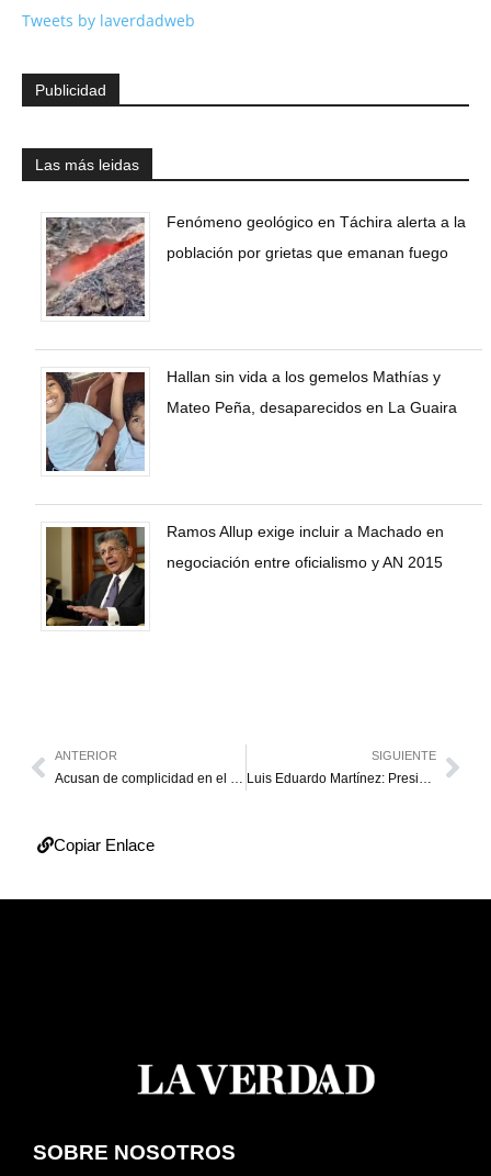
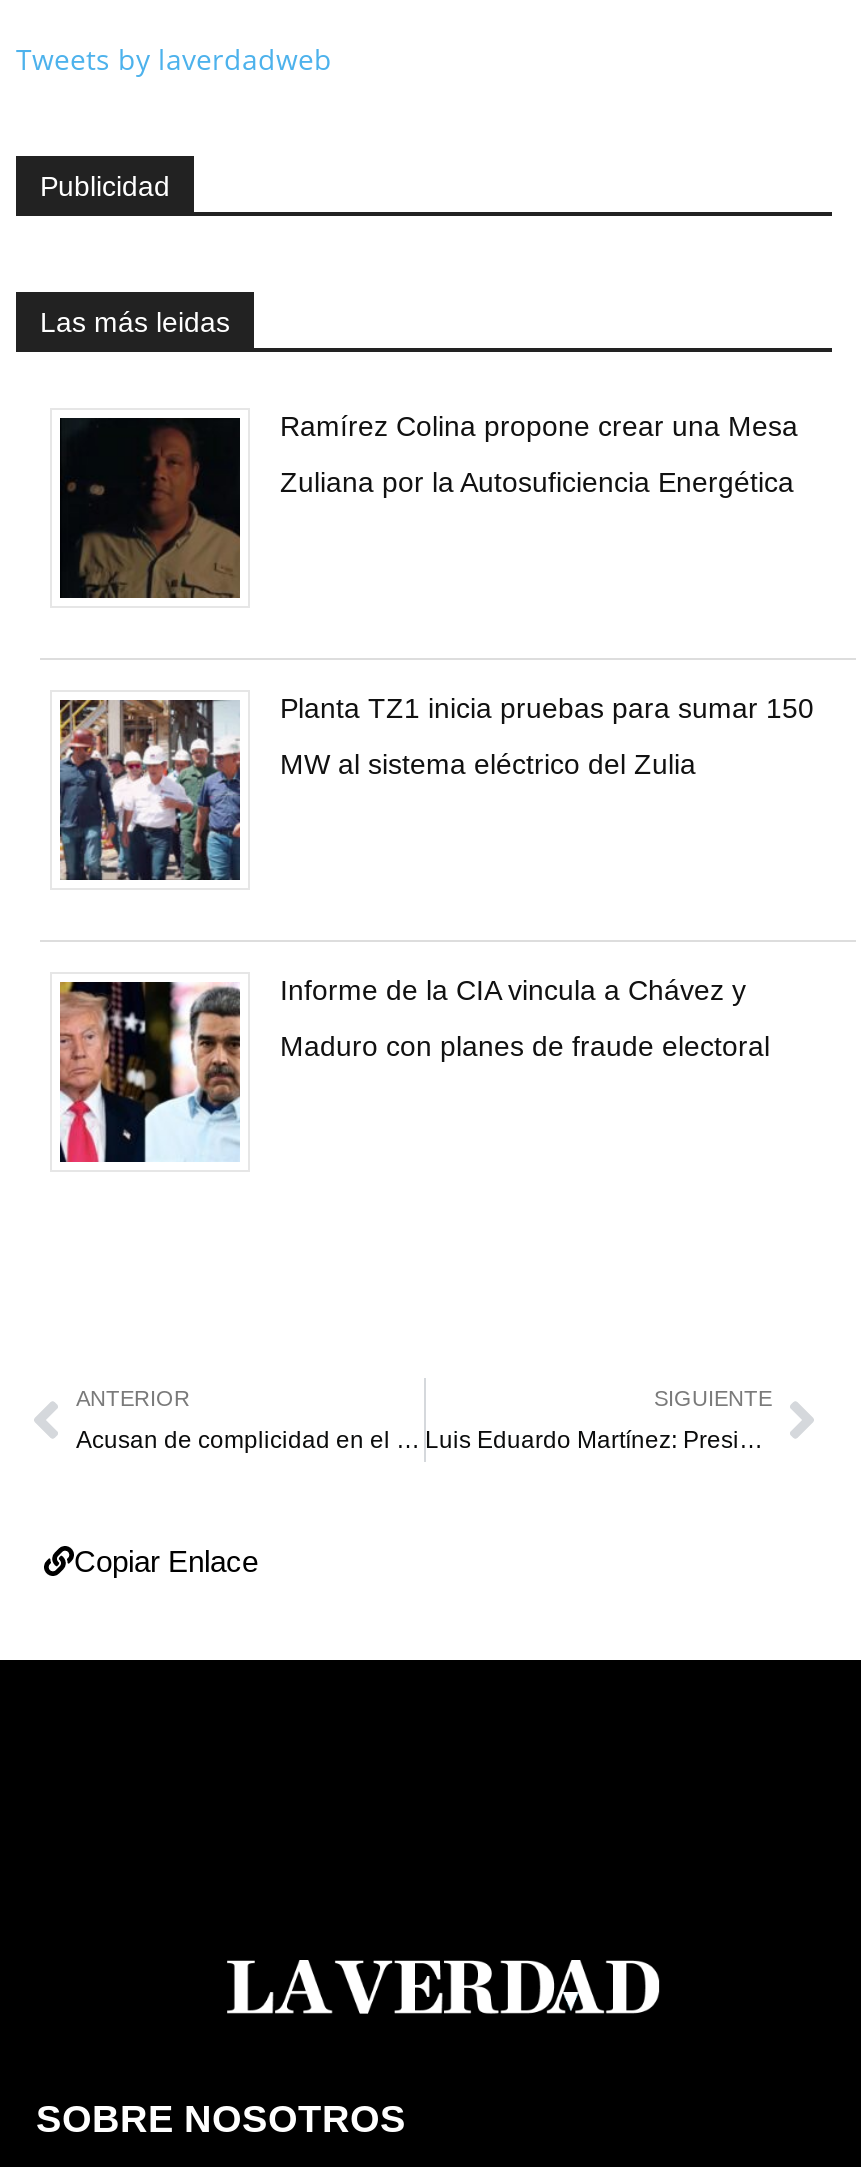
- [image]
- Fenómeno geológico en Táchira alerta a la
+ [image]
+ Ramírez Colina propone crear una Mesa

- población por grietas que emanan fuego
+ Zuliana por la Autosuficiencia Energética

- [image]
- Hallan sin vida a los gemelos Mathías y
+ [image]
+ Planta TZ1 inicia pruebas para sumar 150

- Mateo Peña, desaparecidos en La Guaira
+ MW al sistema eléctrico del Zulia

- [image]
- Ramos Allup exige incluir a Machado en
+ [image]
+ Informe de la CIA vincula a Chávez y

- negociación entre oficialismo y AN 2015
+ Maduro con planes de fraude electoral
